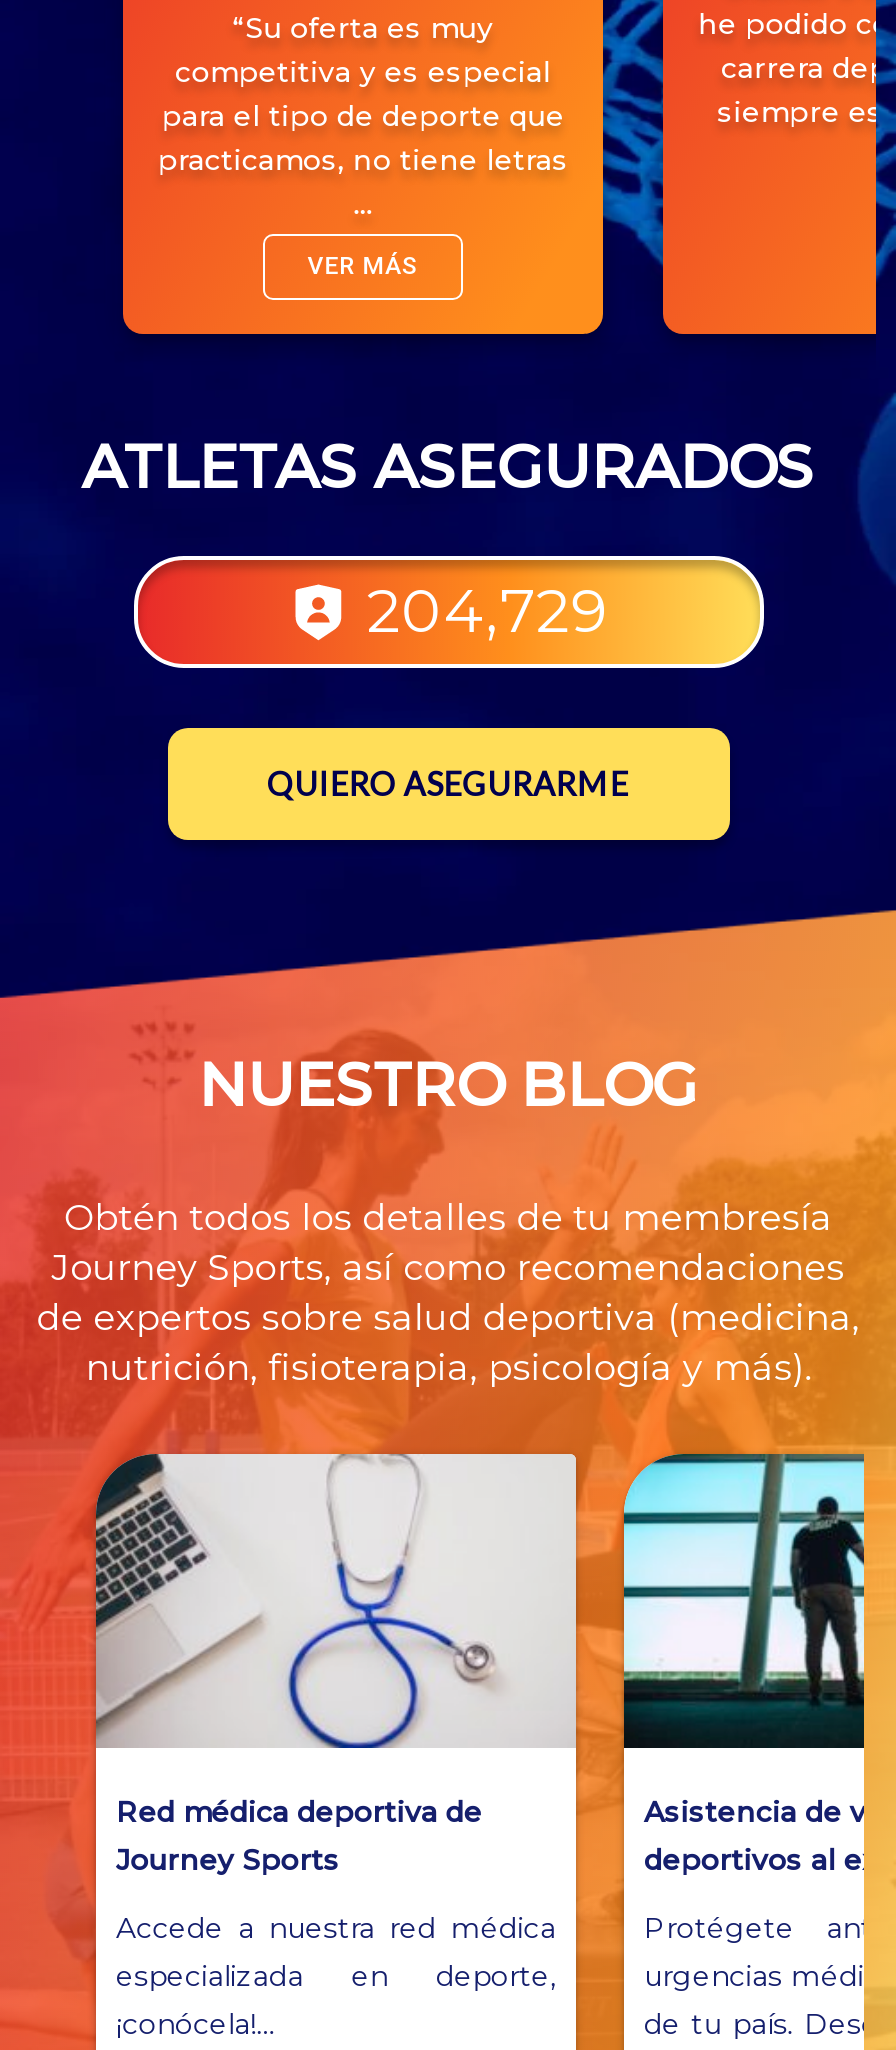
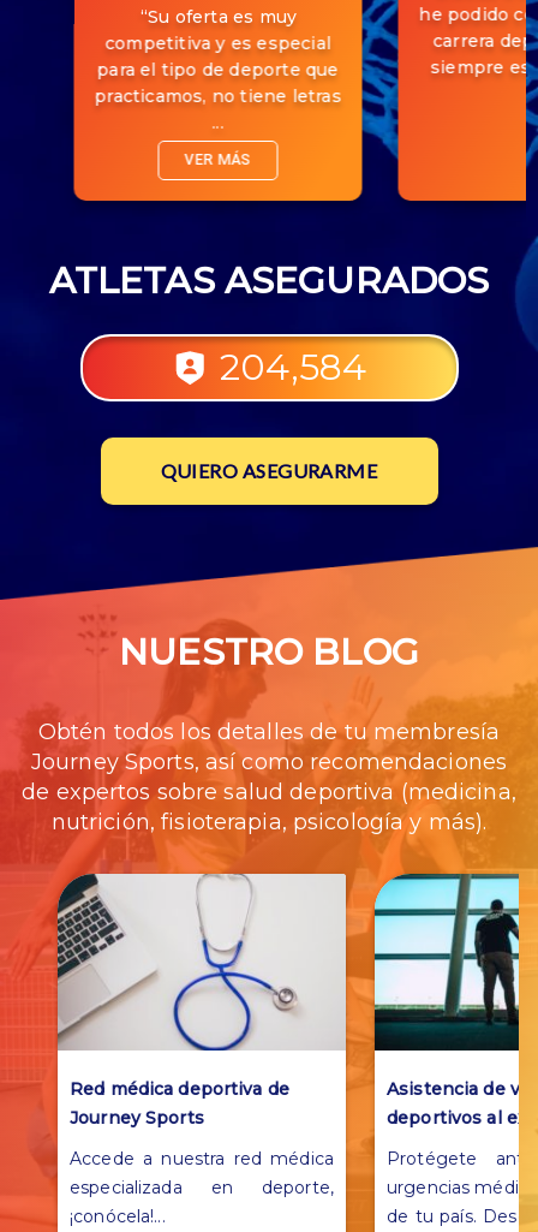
- 204,729
+ 204,584
